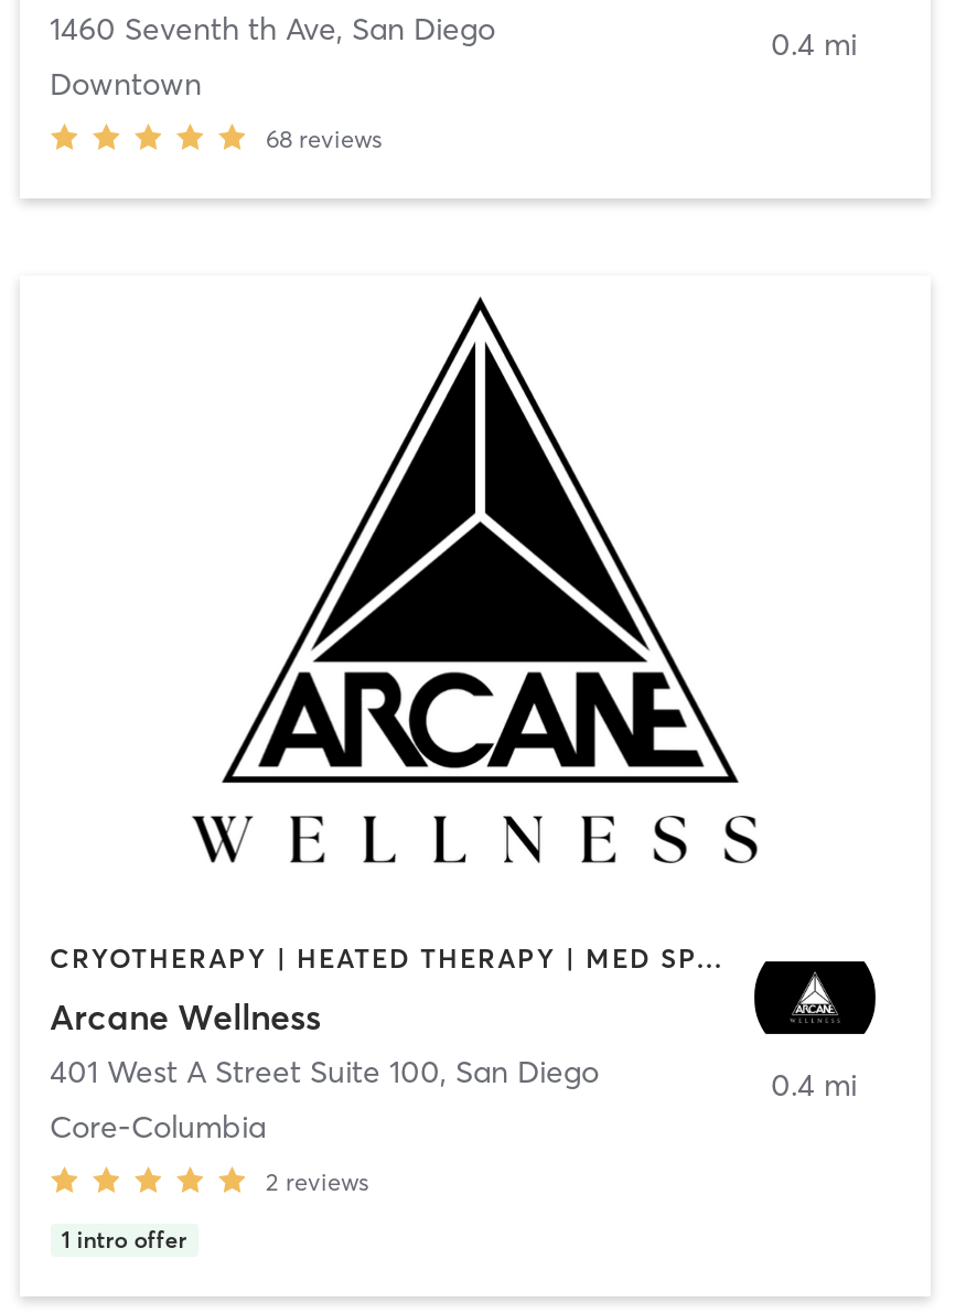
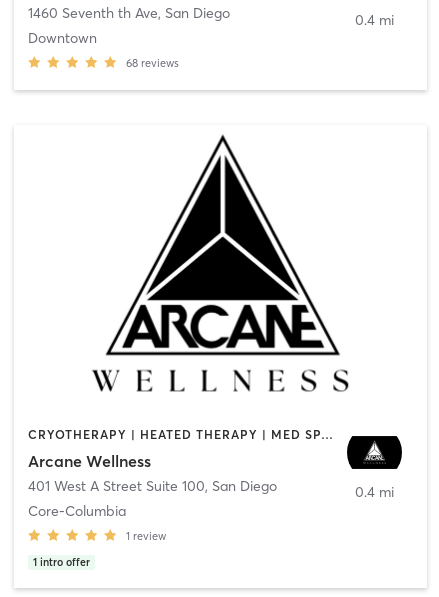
- 2 reviews
+ 1 review
